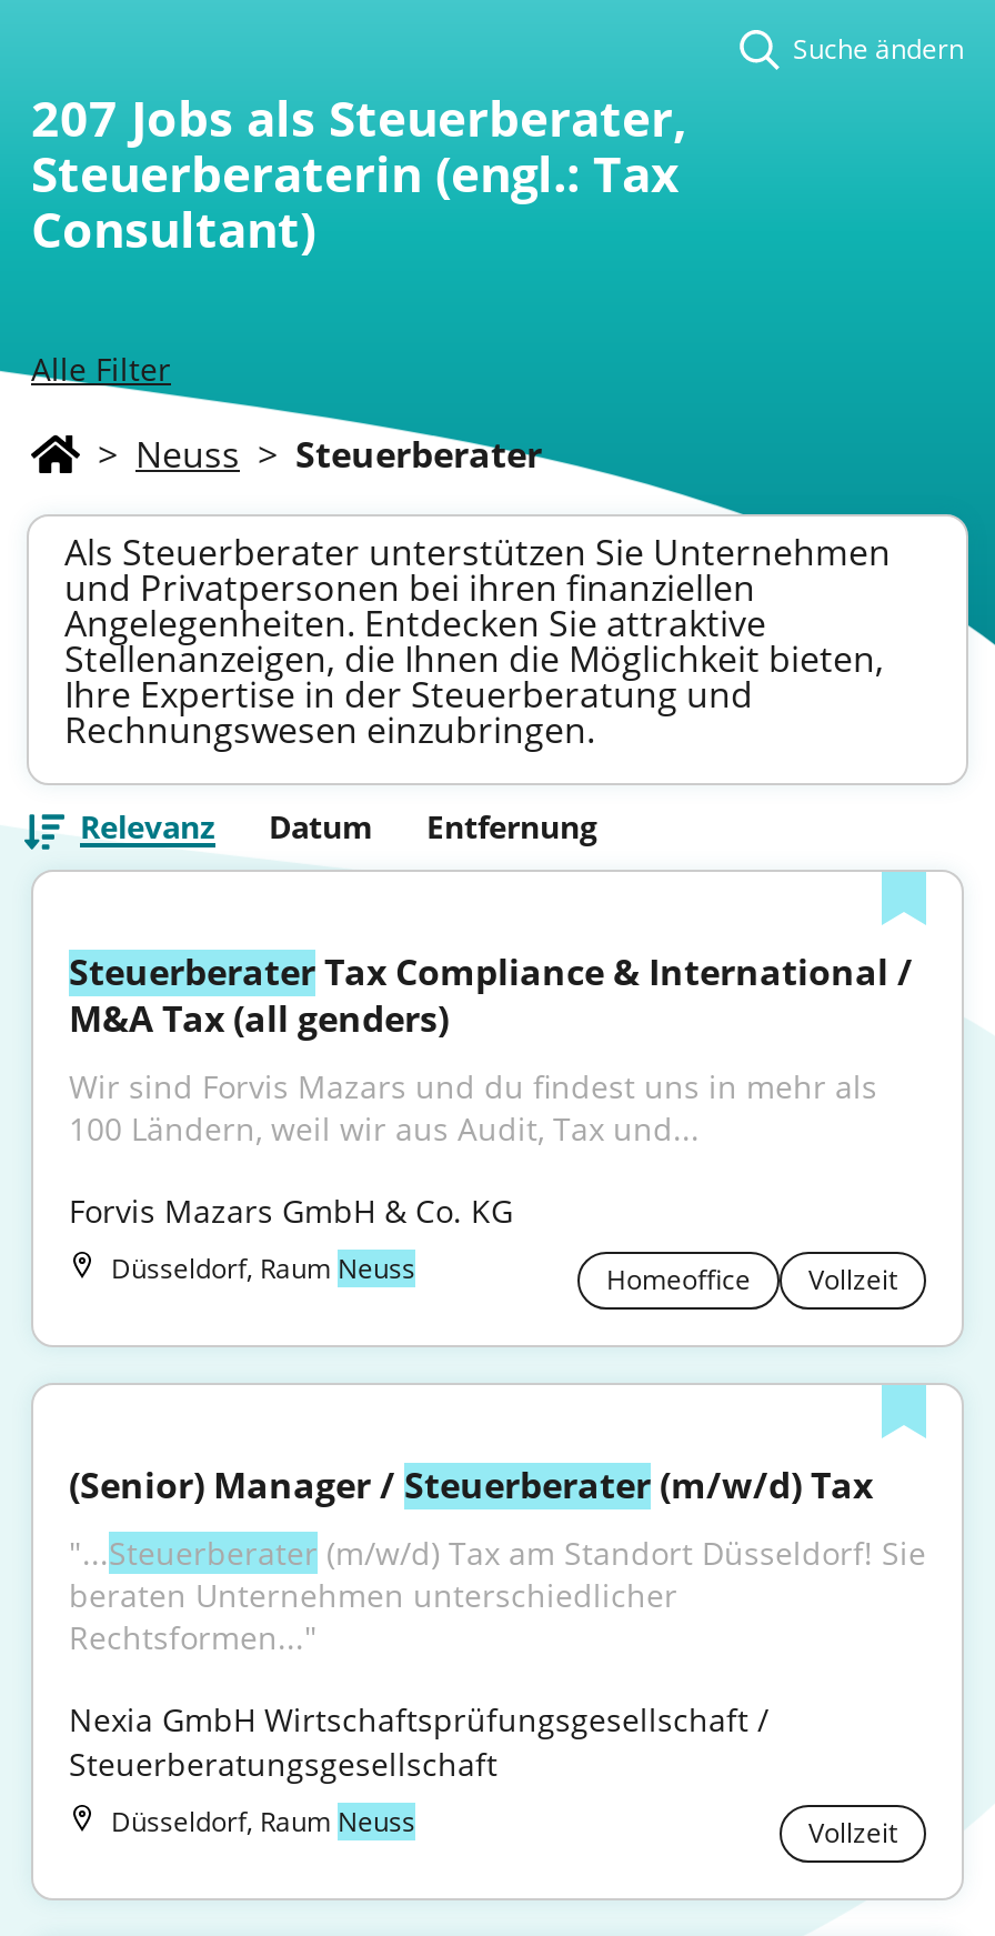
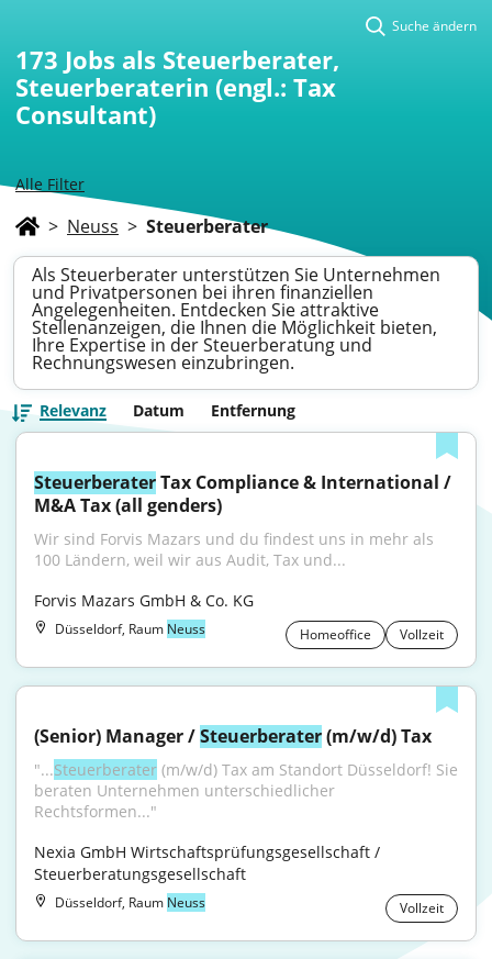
- 207 Jobs als Steuerberater,
+ 173 Jobs als Steuerberater,
